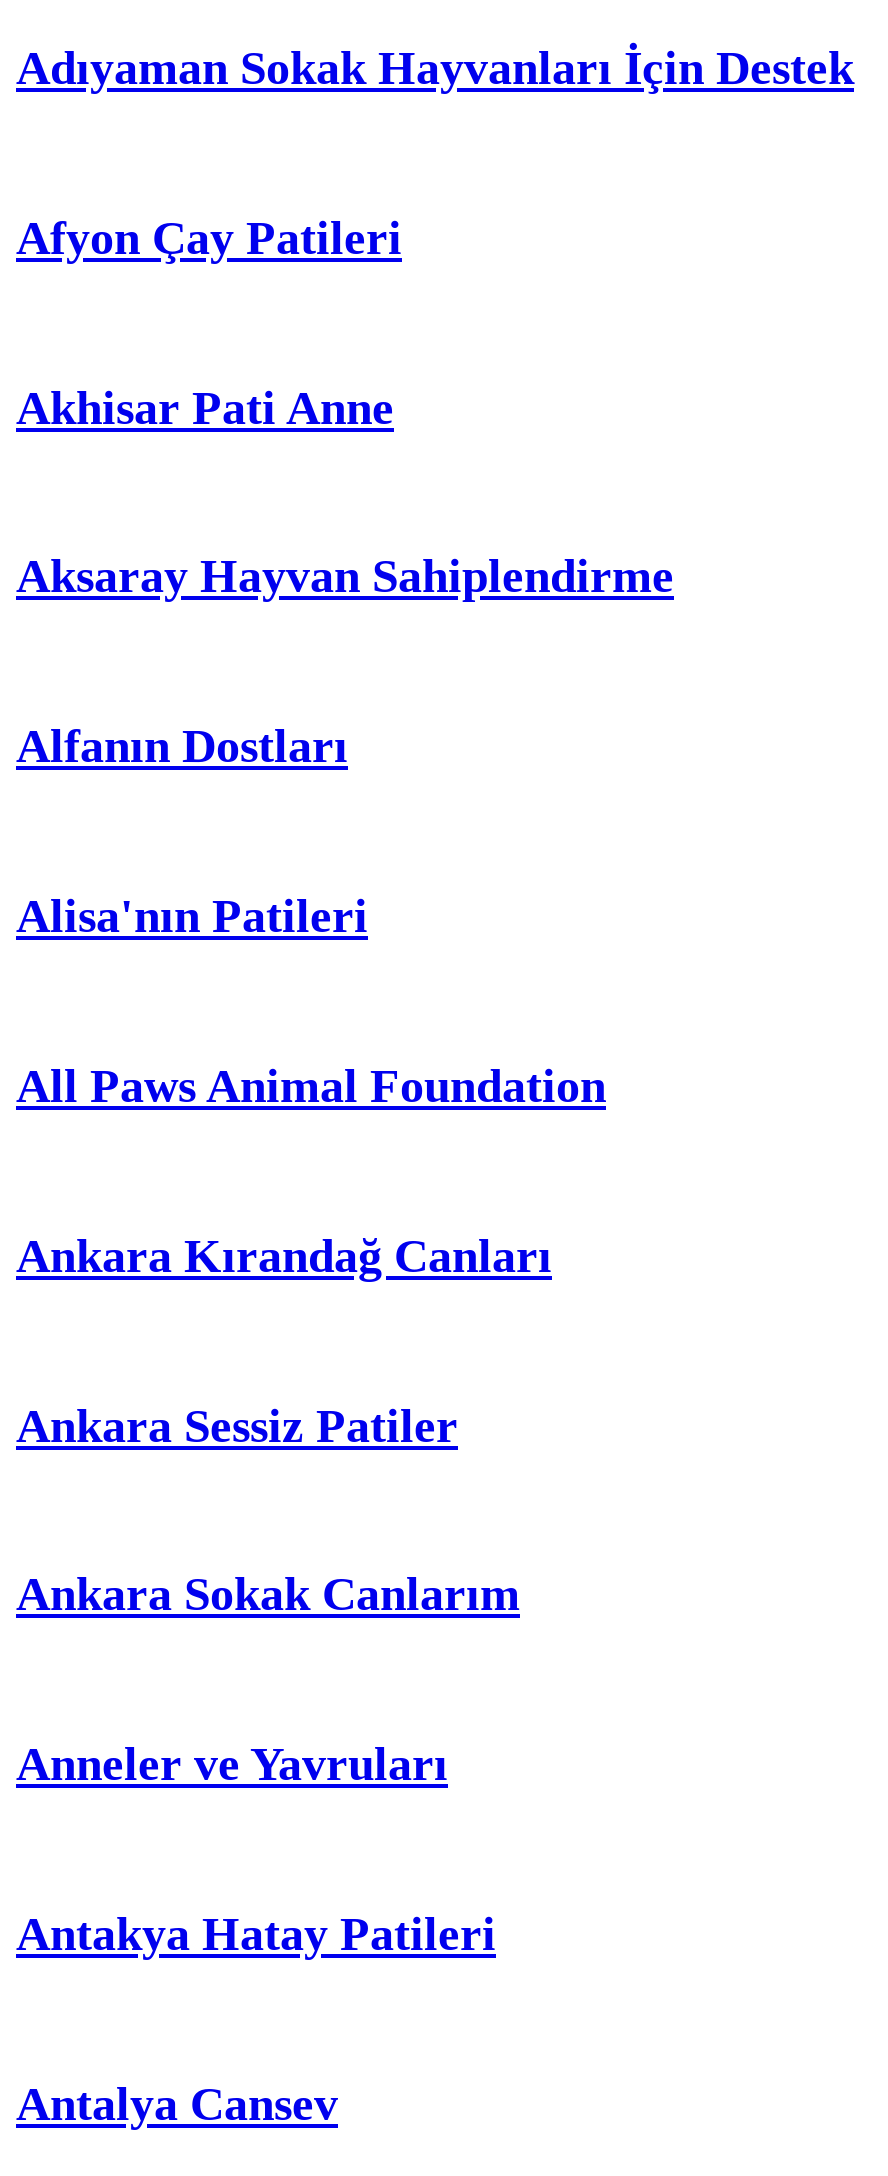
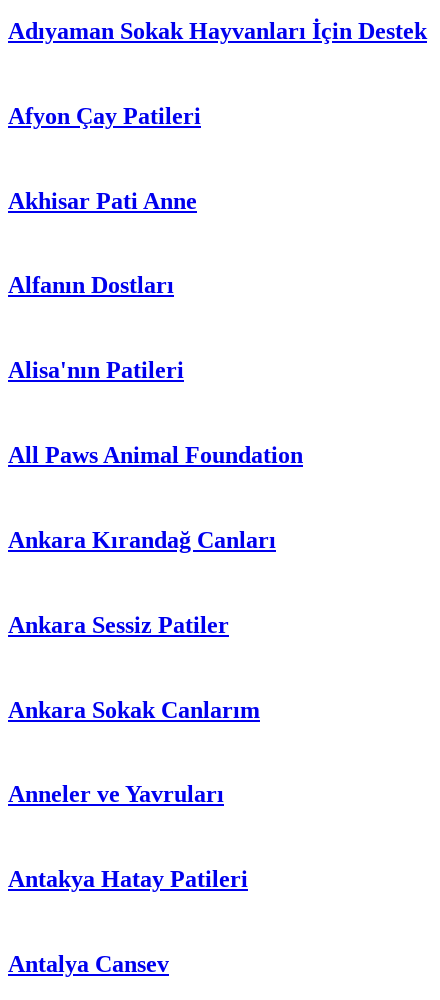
- Aksaray Hayvan Sahiplendirme
